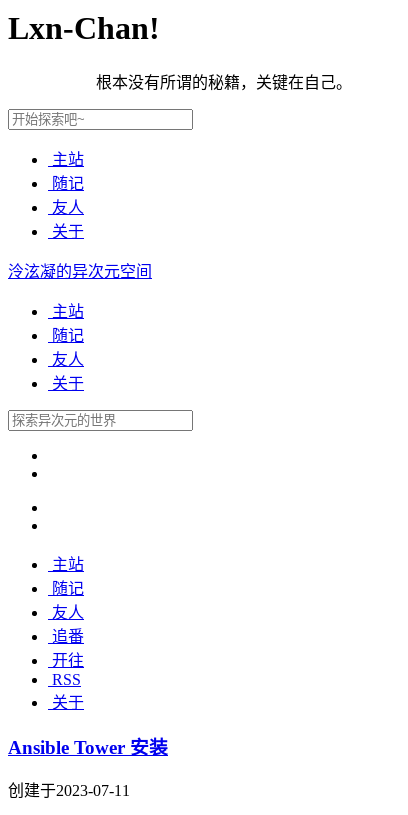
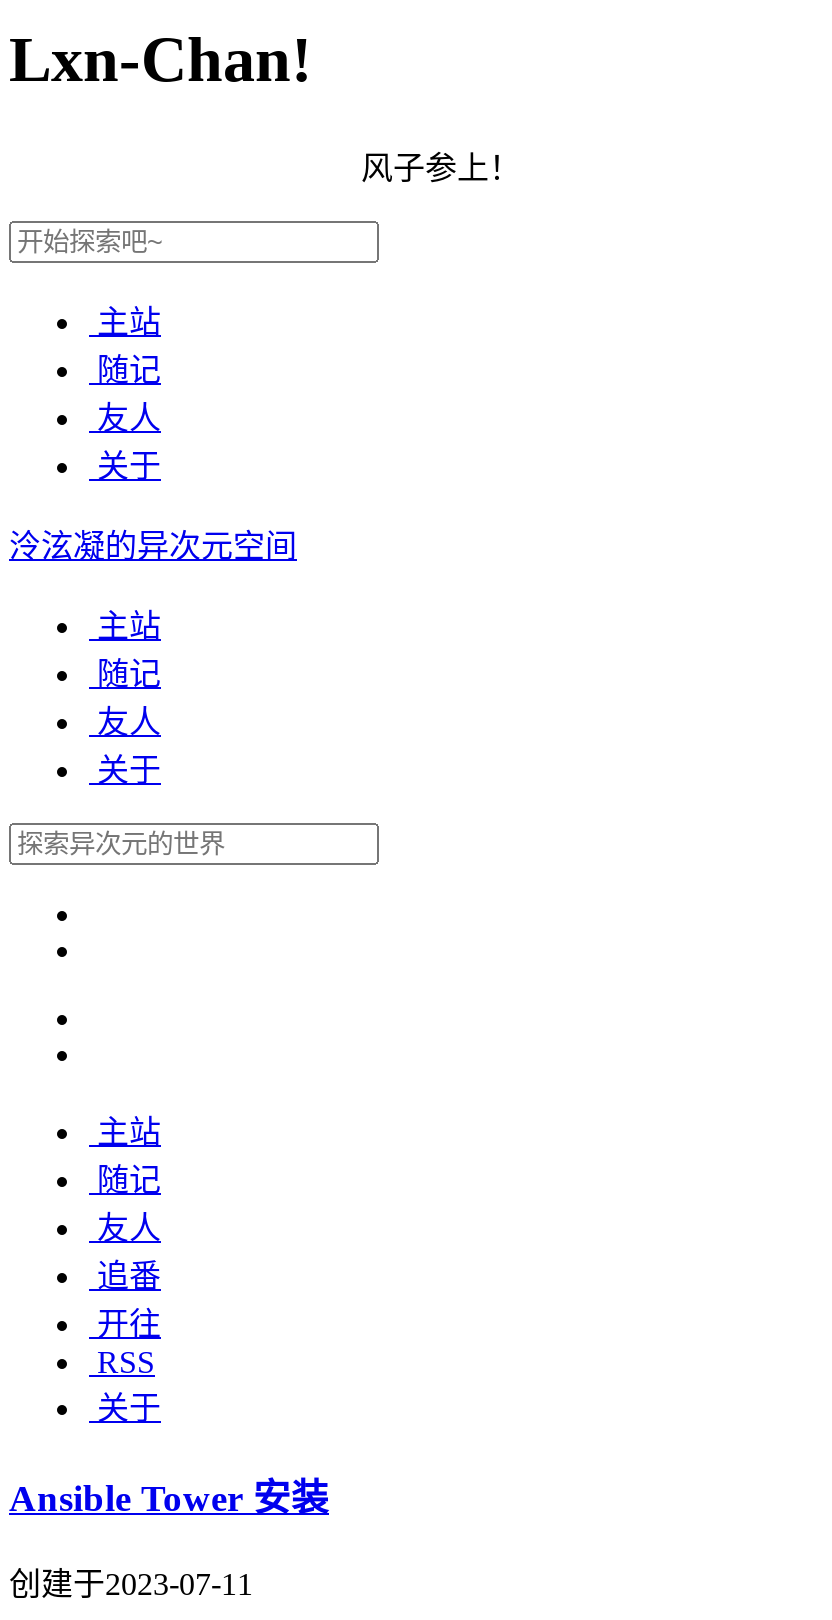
- 根本没有所谓的秘籍，关键在自己。
+ 风子参上！
